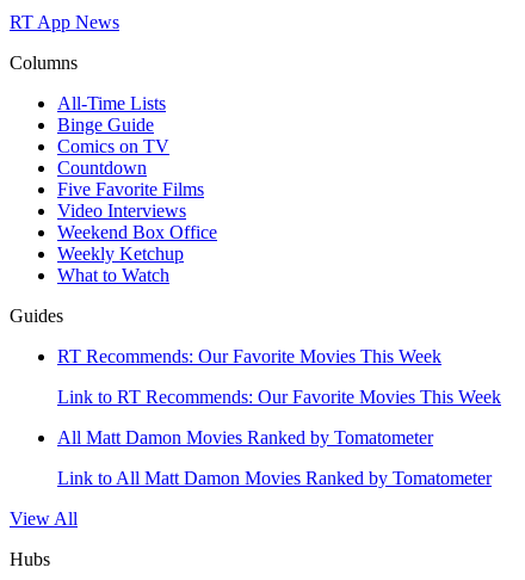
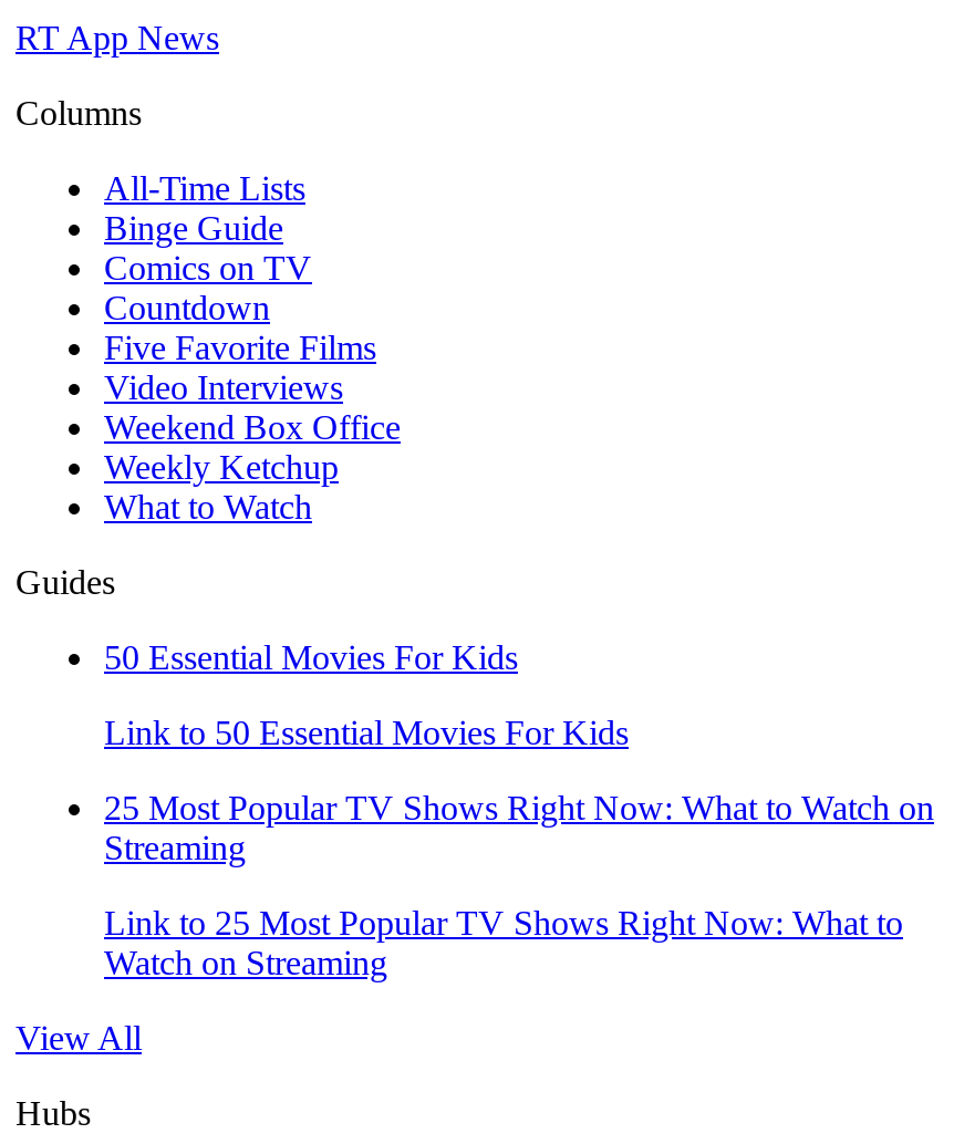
- RT Recommends: Our Favorite Movies This Week
+ 50 Essential Movies For Kids

- Link to RT Recommends: Our Favorite Movies This Week
+ Link to 50 Essential Movies For Kids

- All Matt Damon Movies Ranked by Tomatometer
+ 25 Most Popular TV Shows Right Now: What to Watch on
+ Streaming

- Link to All Matt Damon Movies Ranked by Tomatometer
+ Link to 25 Most Popular TV Shows Right Now: What to
+ Watch on Streaming
